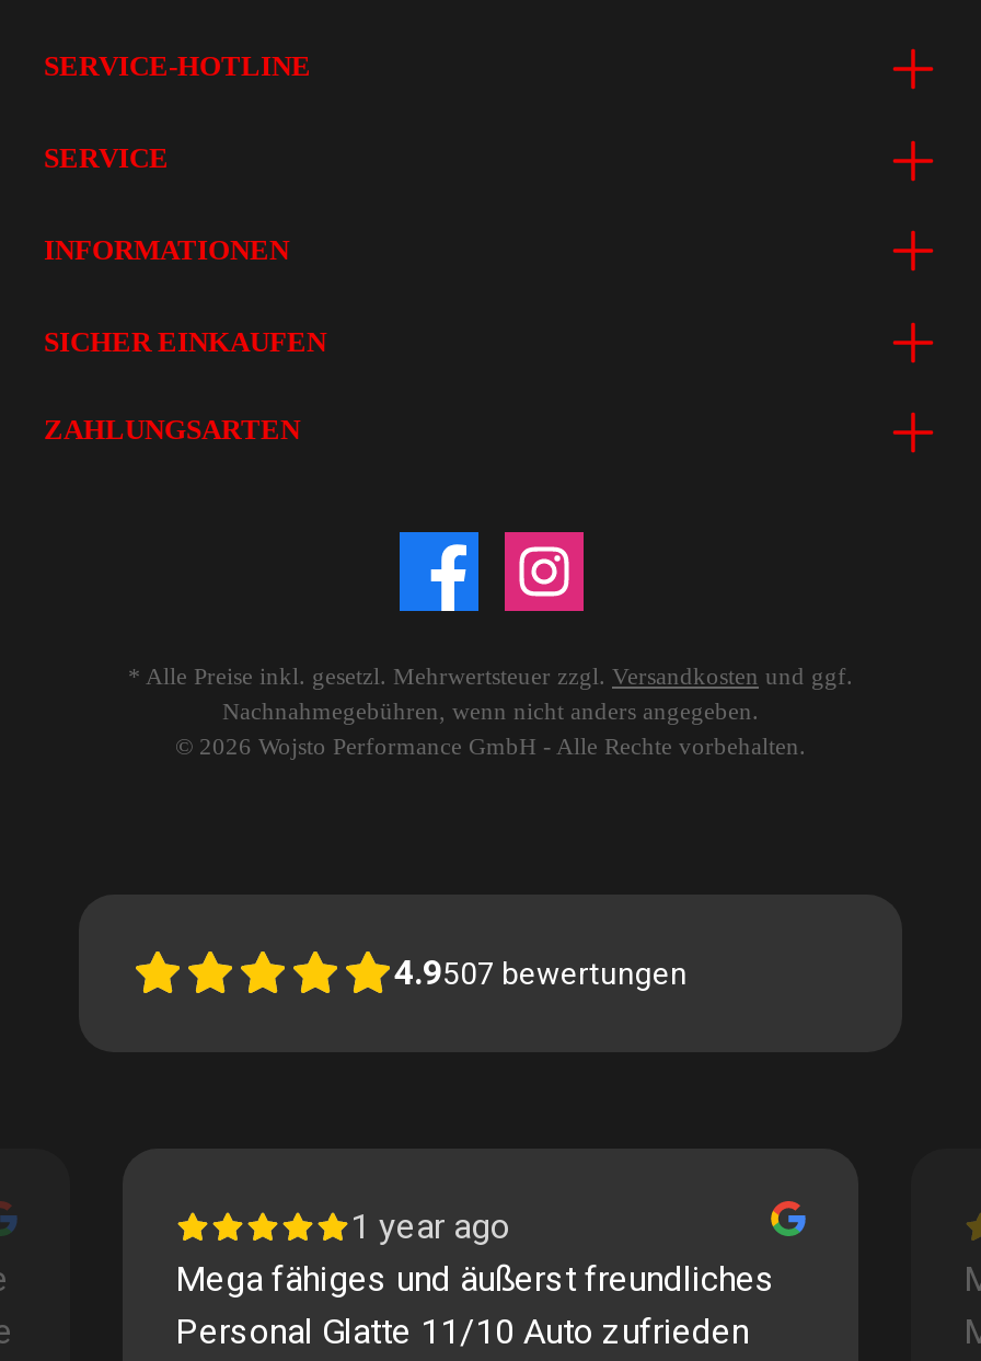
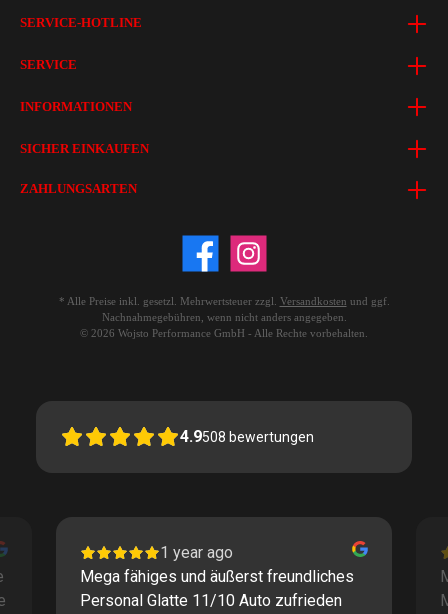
- 4.9507 bewertungen
+ 4.9508 bewertungen
